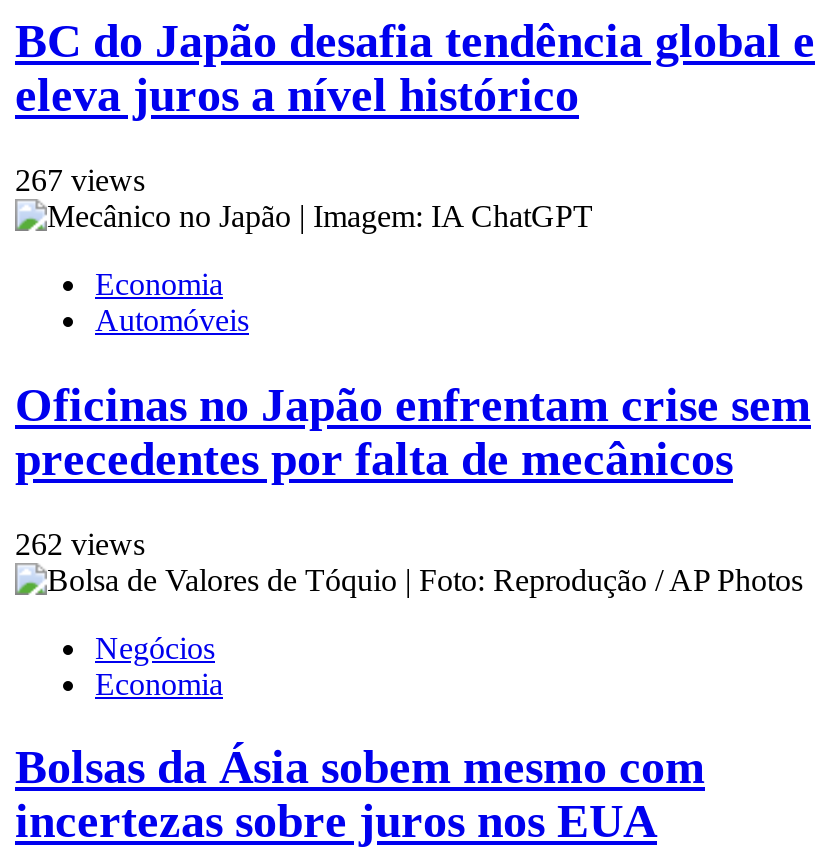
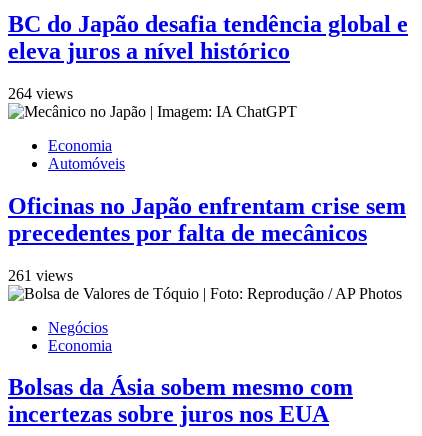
- 267 views
+ 264 views

- 262 views
+ 261 views
